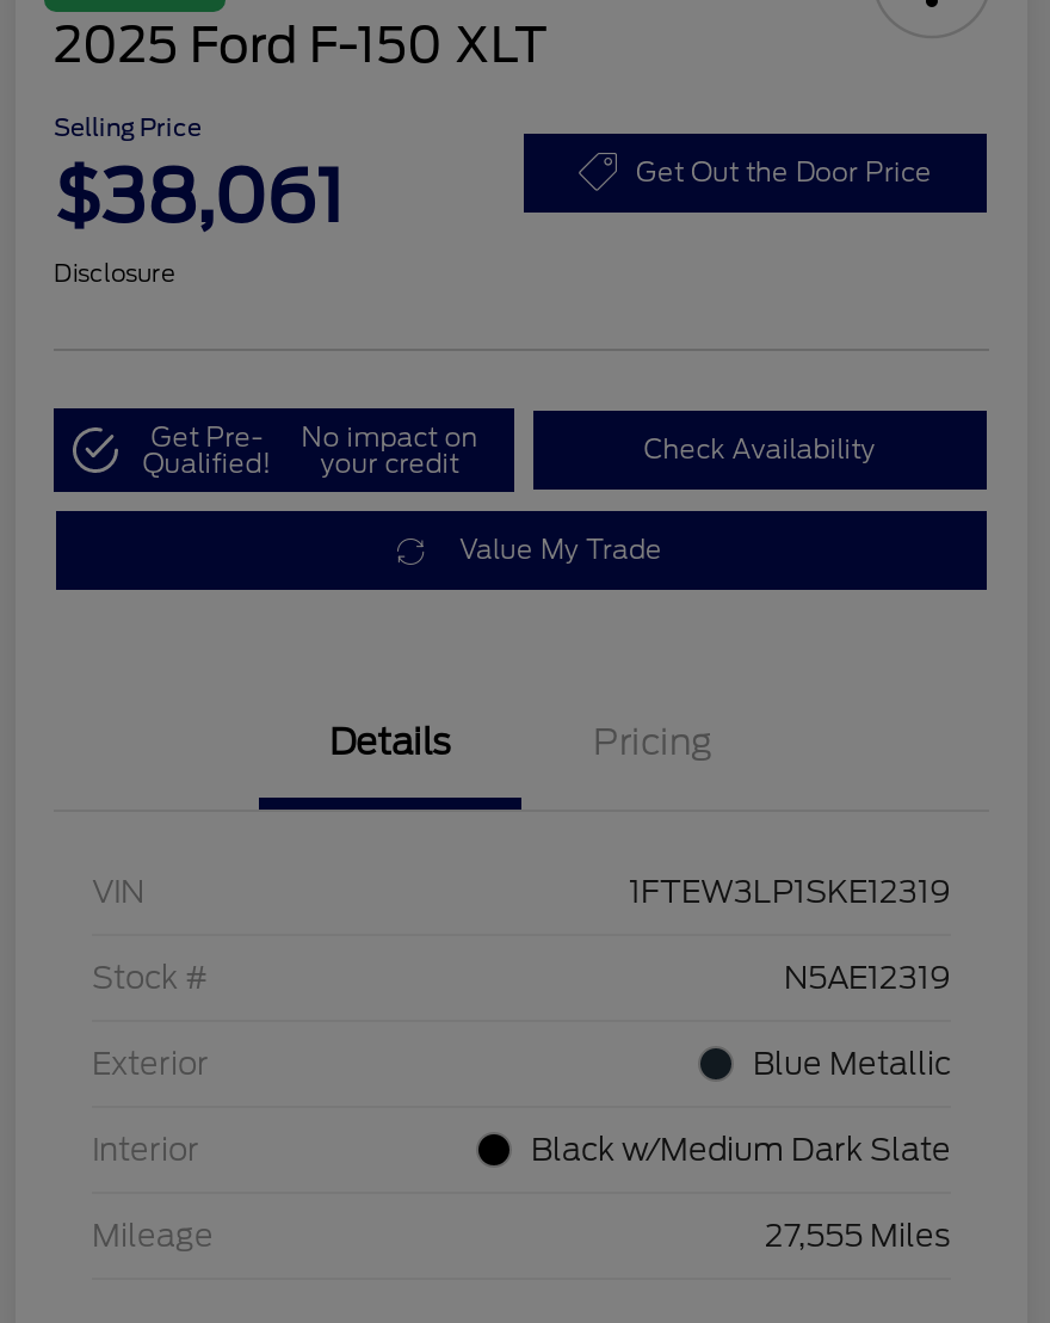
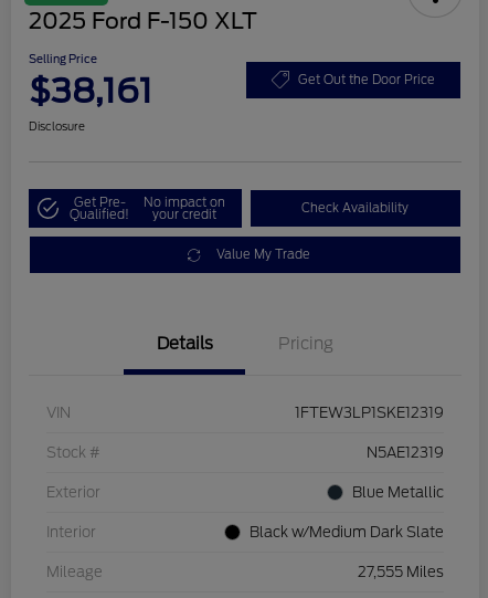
- $38,061
+ $38,161
